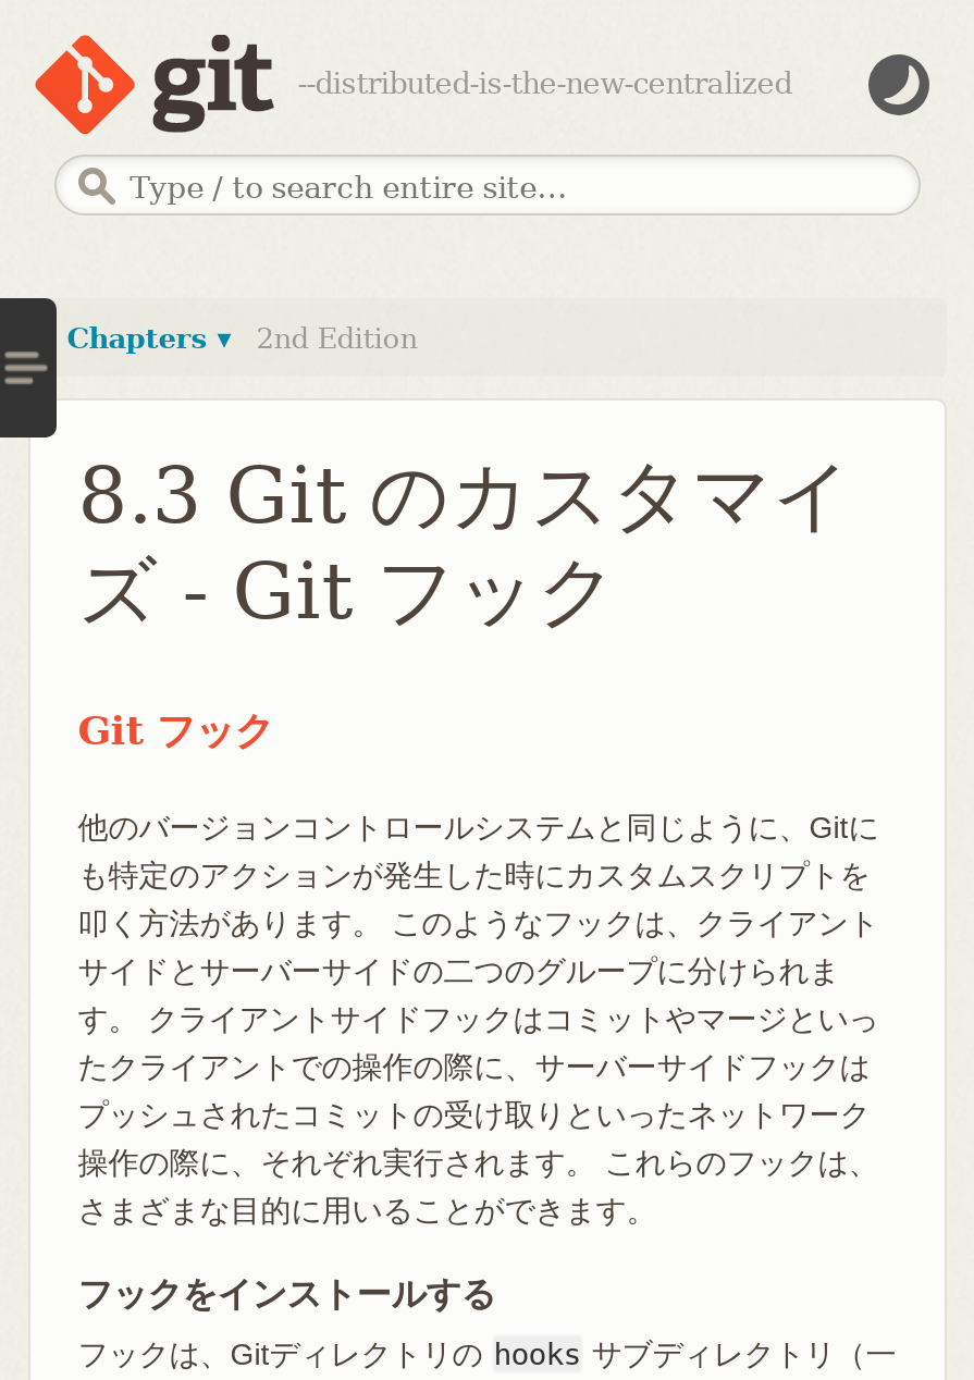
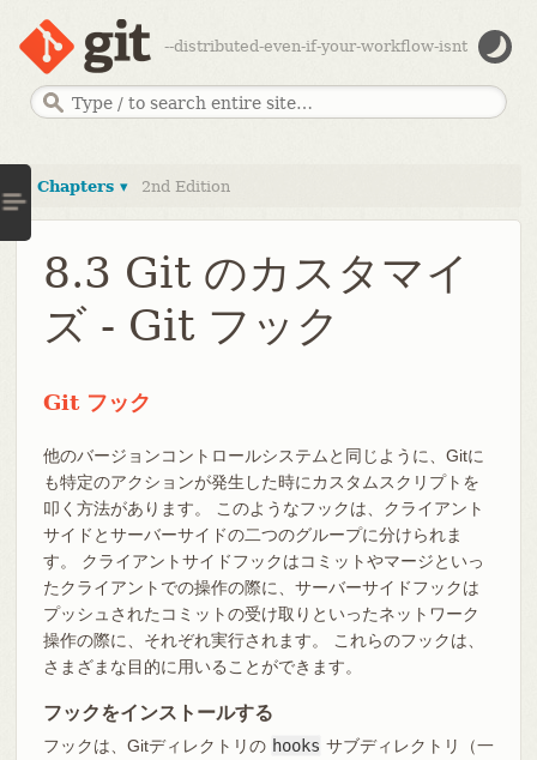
- --distributed-is-the-new-centralized
+ --distributed-even-if-your-workflow-isnt
